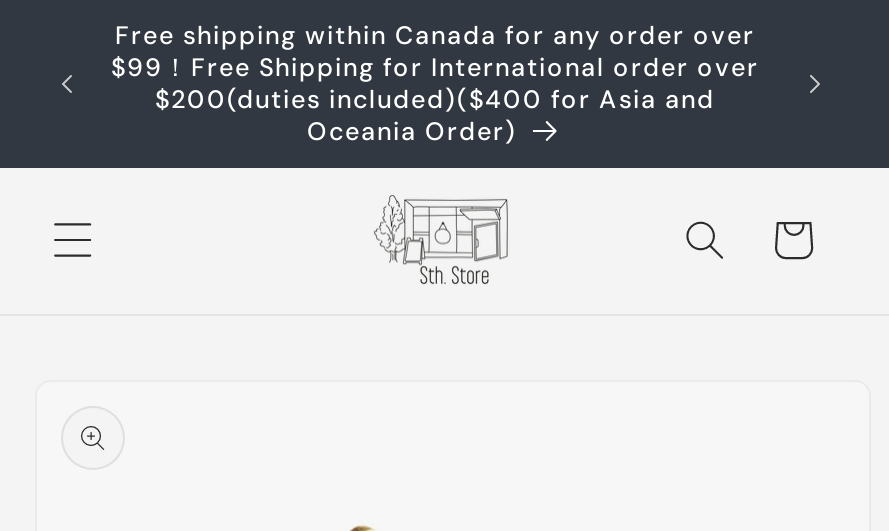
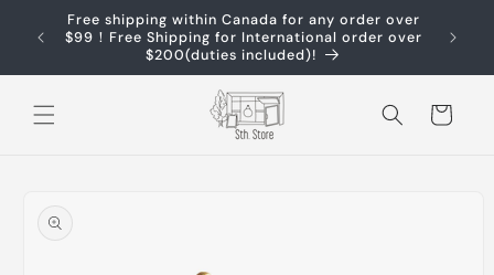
- $200(duties included)($400 for Asia and
- Oceania Order)
+ $200(duties included)!
